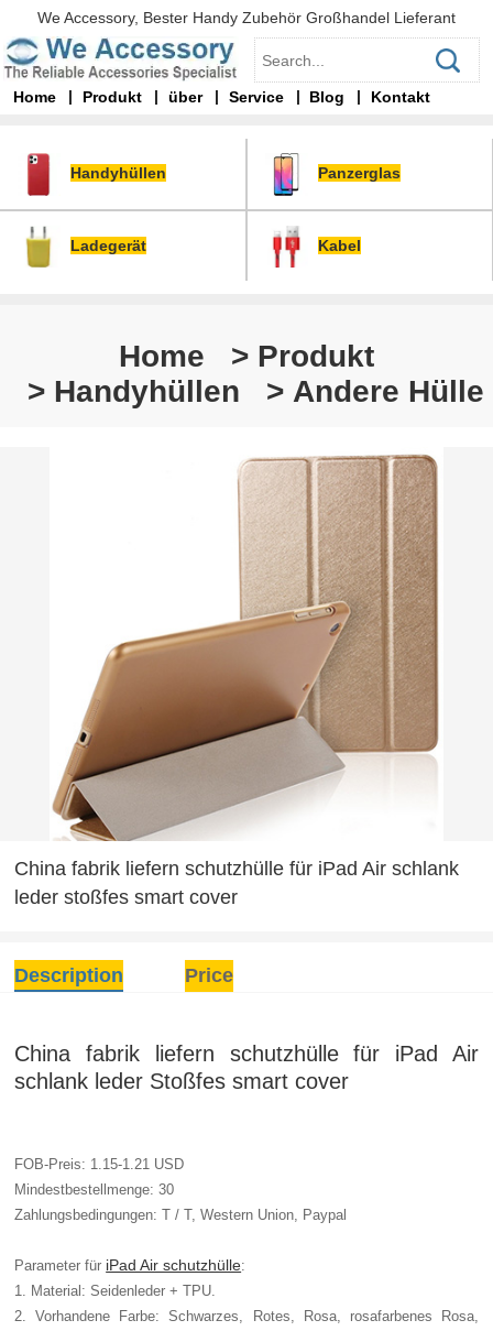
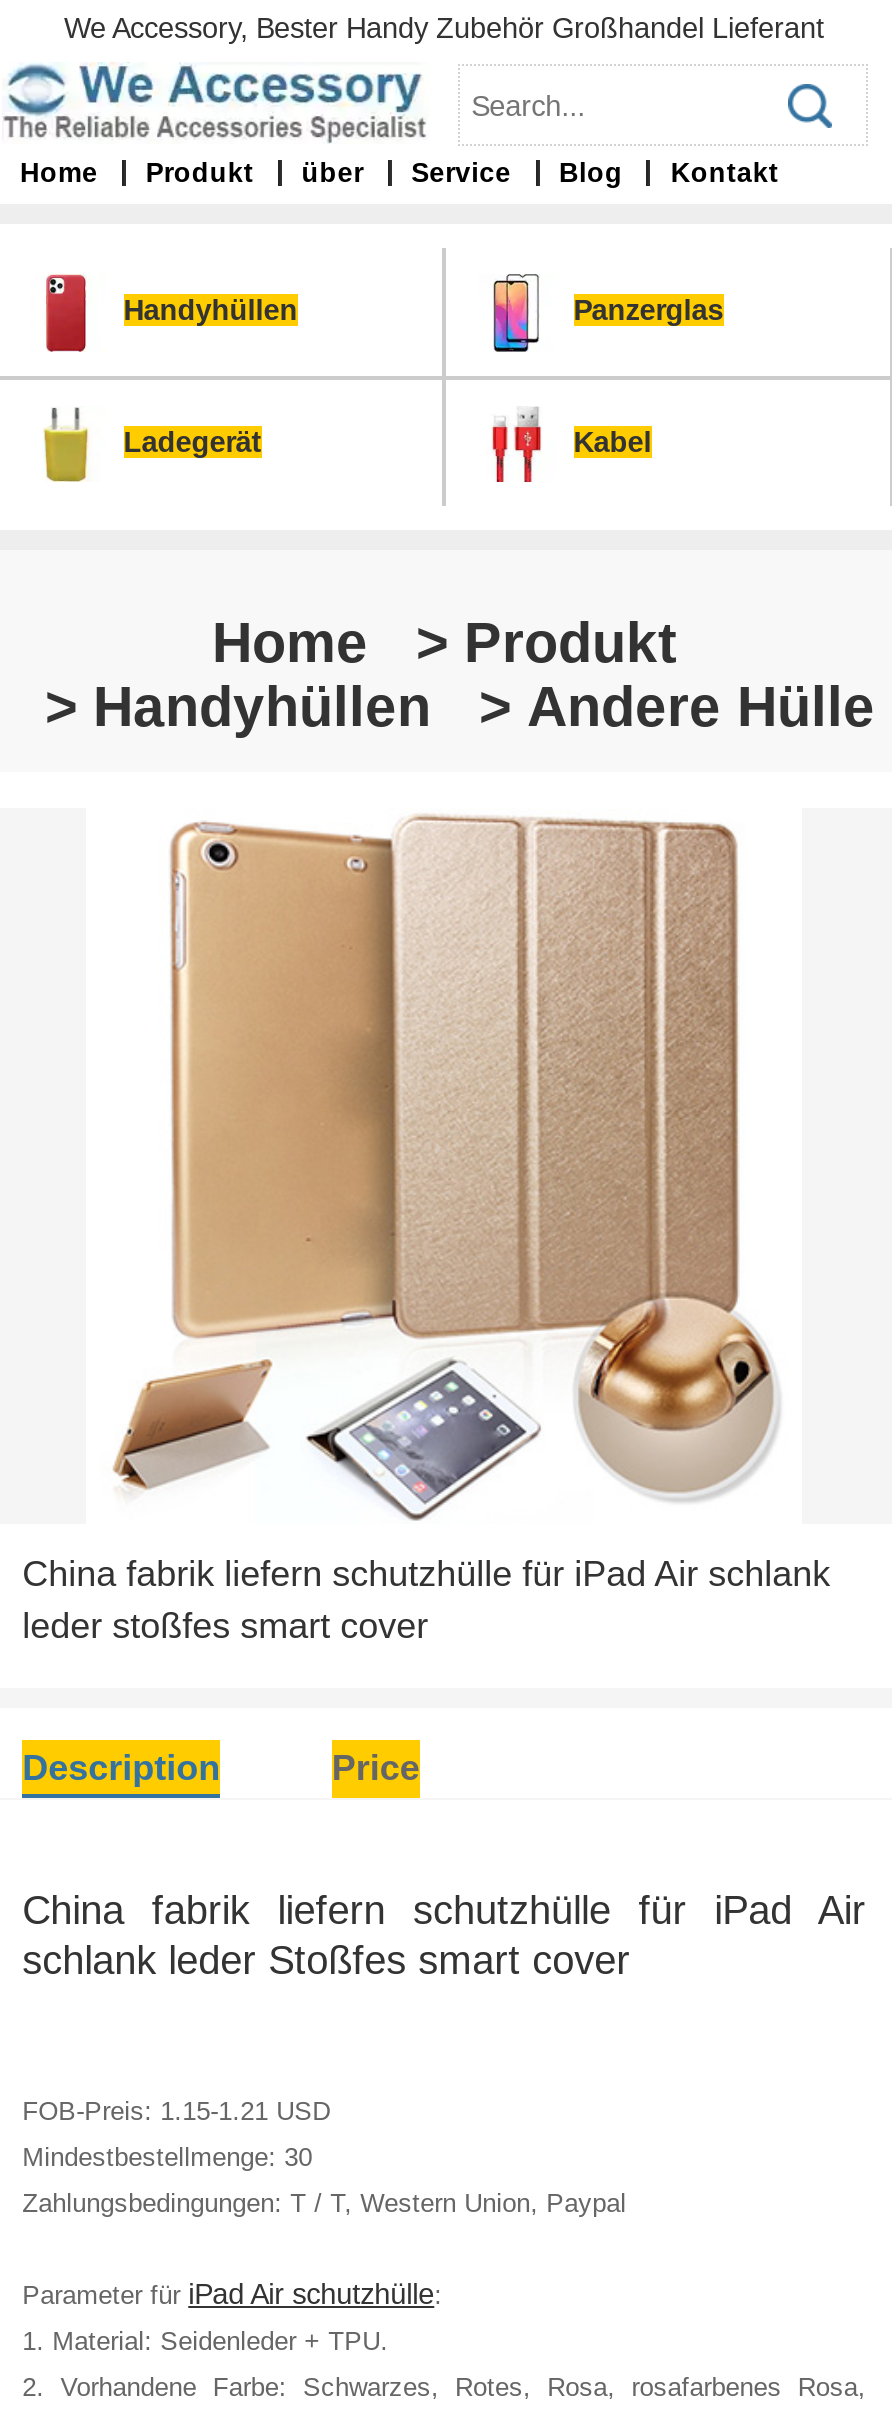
- [image]
+ [image]
